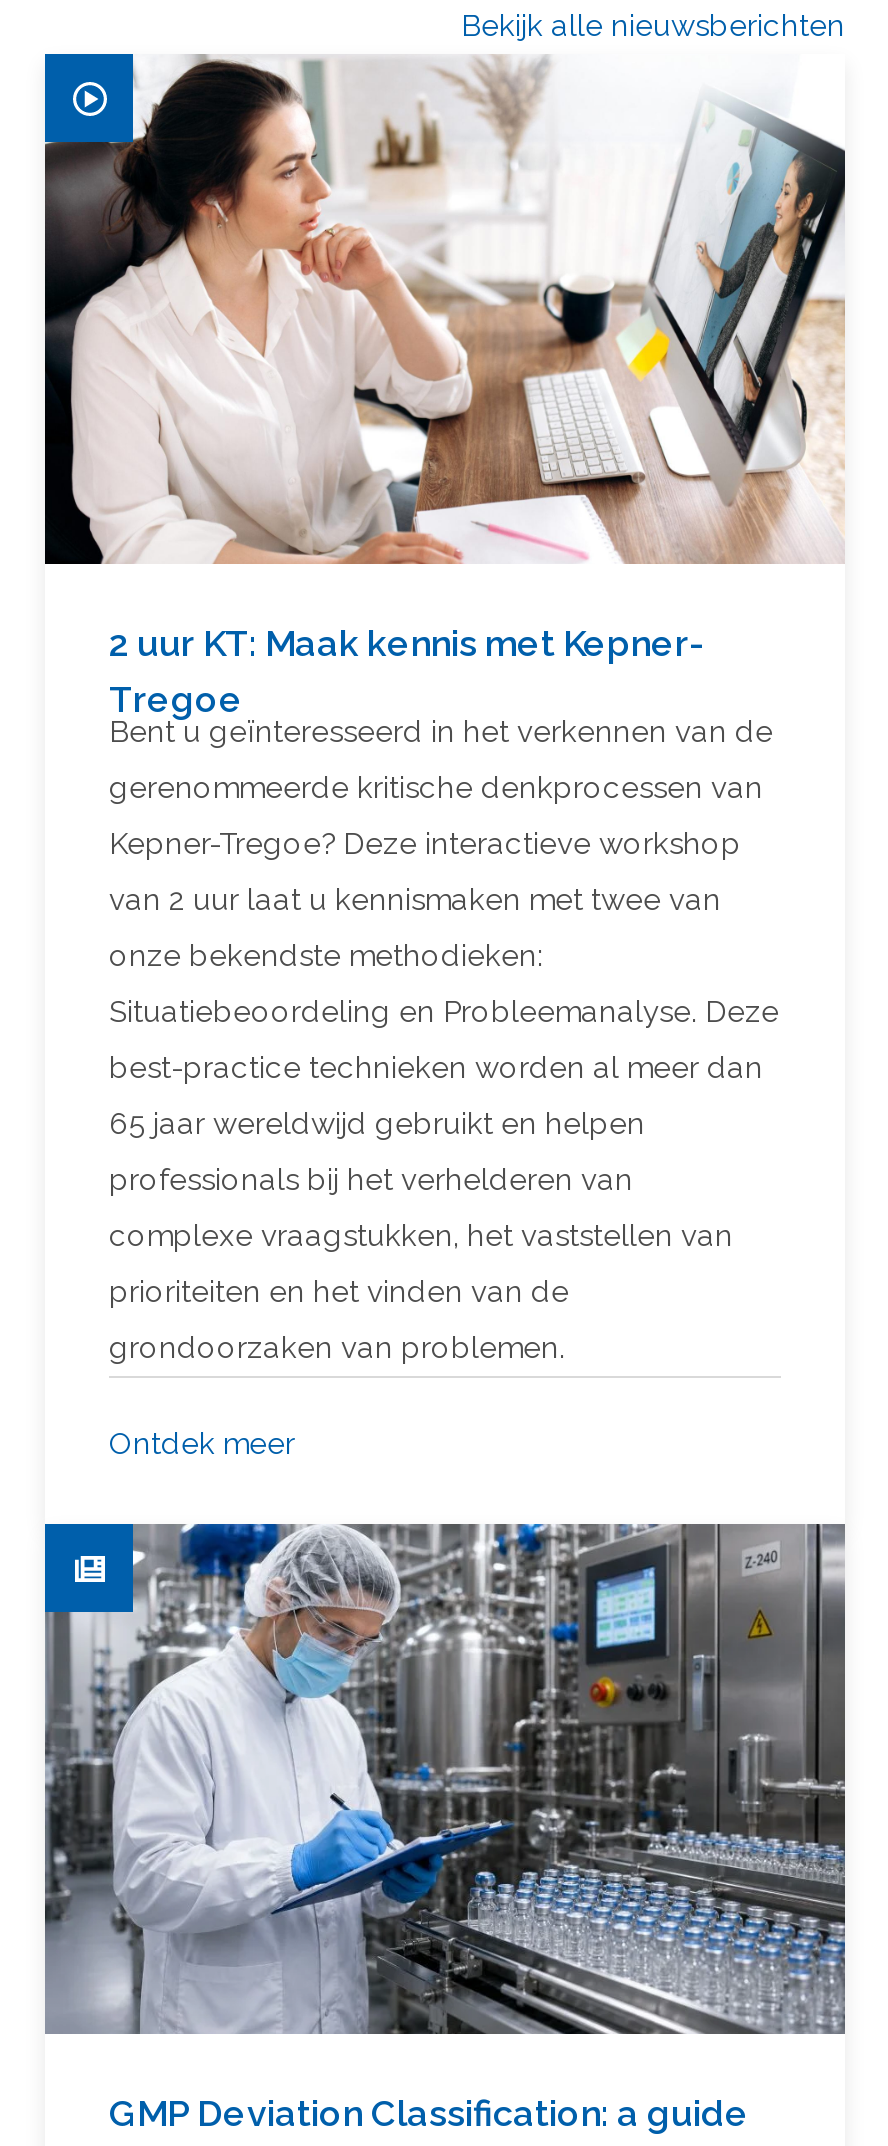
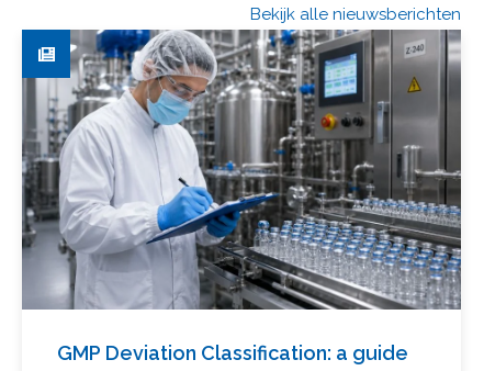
- [image]
- 2 uur KT: Maak kennis met Kepner-
- Tregoe
- Bent u geïnteresseerd in het verkennen van de
- gerenommeerde kritische denkprocessen van
- Kepner-Tregoe? Deze interactieve workshop
- van 2 uur laat u kennismaken met twee van
- onze bekendste methodieken:
- Situatiebeoordeling en Probleemanalyse. Deze
- best-practice technieken worden al meer dan
- 65 jaar wereldwijd gebruikt en helpen
- professionals bij het verhelderen van
- complexe vraagstukken, het vaststellen van
- prioriteiten en het vinden van de
- grondoorzaken van problemen.
- Ontdek meer
